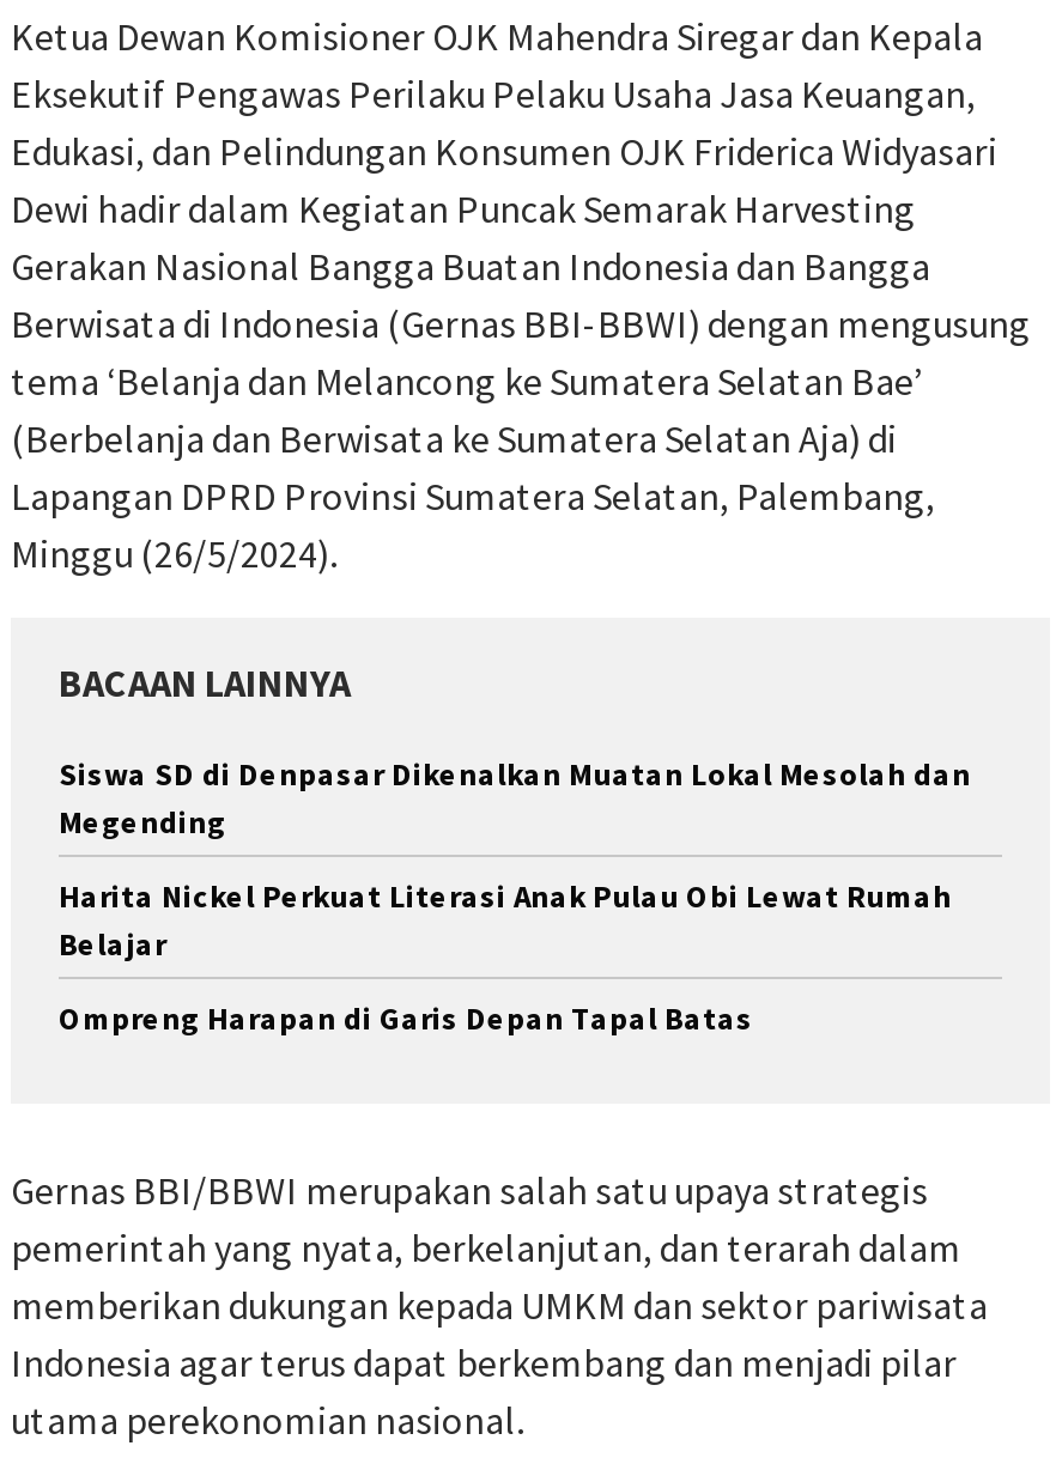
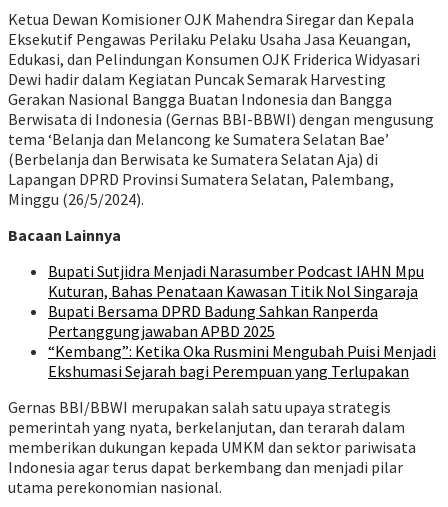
- BACAAN LAINNYA
- Siswa SD di Denpasar Dikenalkan Muatan Lokal Mesolah dan
- Megending
- Harita Nickel Perkuat Literasi Anak Pulau Obi Lewat Rumah
- Belajar
- Ompreng Harapan di Garis Depan Tapal Batas
+ Bacaan Lainnya
+ Bupati Sutjidra Menjadi Narasumber Podcast IAHN Mpu
+ Kuturan, Bahas Penataan Kawasan Titik Nol Singaraja
+ Bupati Bersama DPRD Badung Sahkan Ranperda
+ Pertanggungjawaban APBD 2025
+ “Kembang”: Ketika Oka Rusmini Mengubah Puisi Menjadi
+ Ekshumasi Sejarah bagi Perempuan yang Terlupakan
